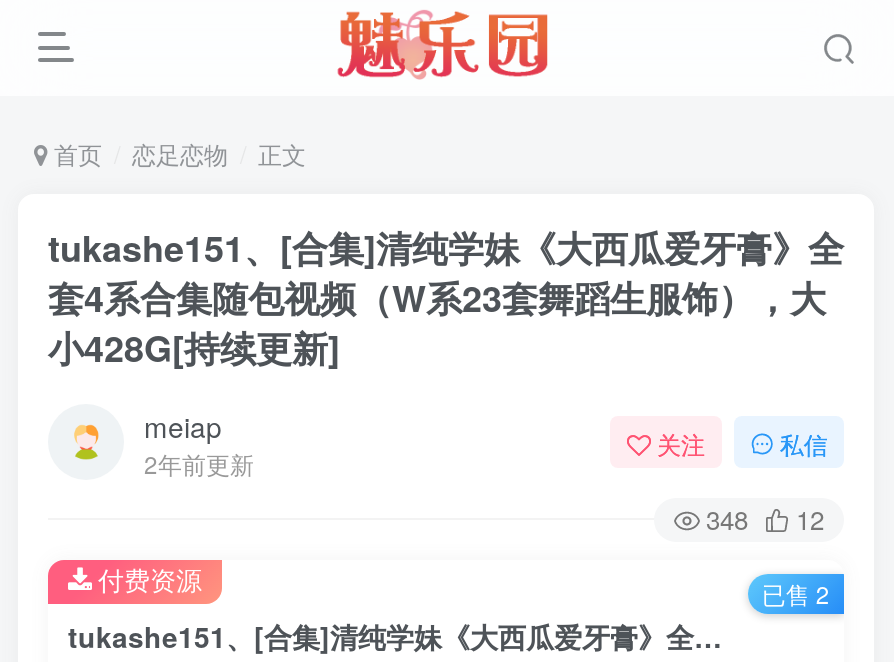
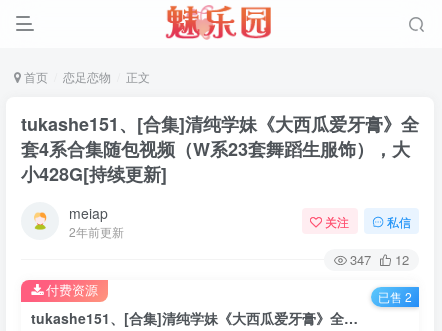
- 348 12
+ 347 12
